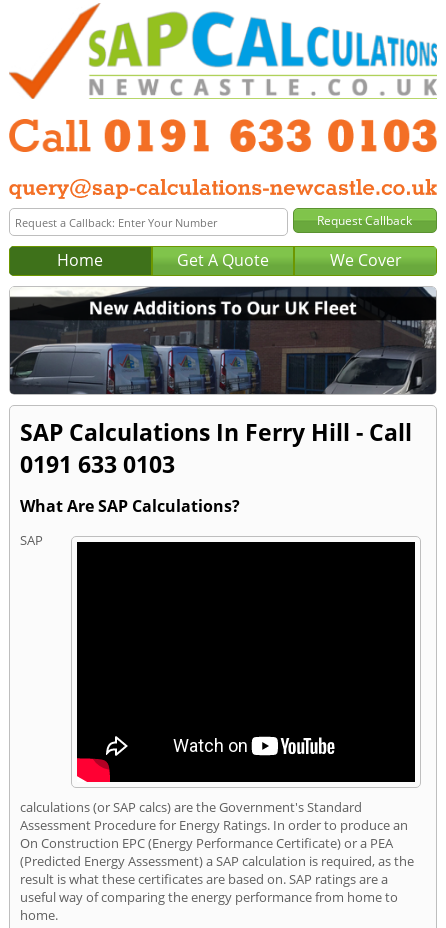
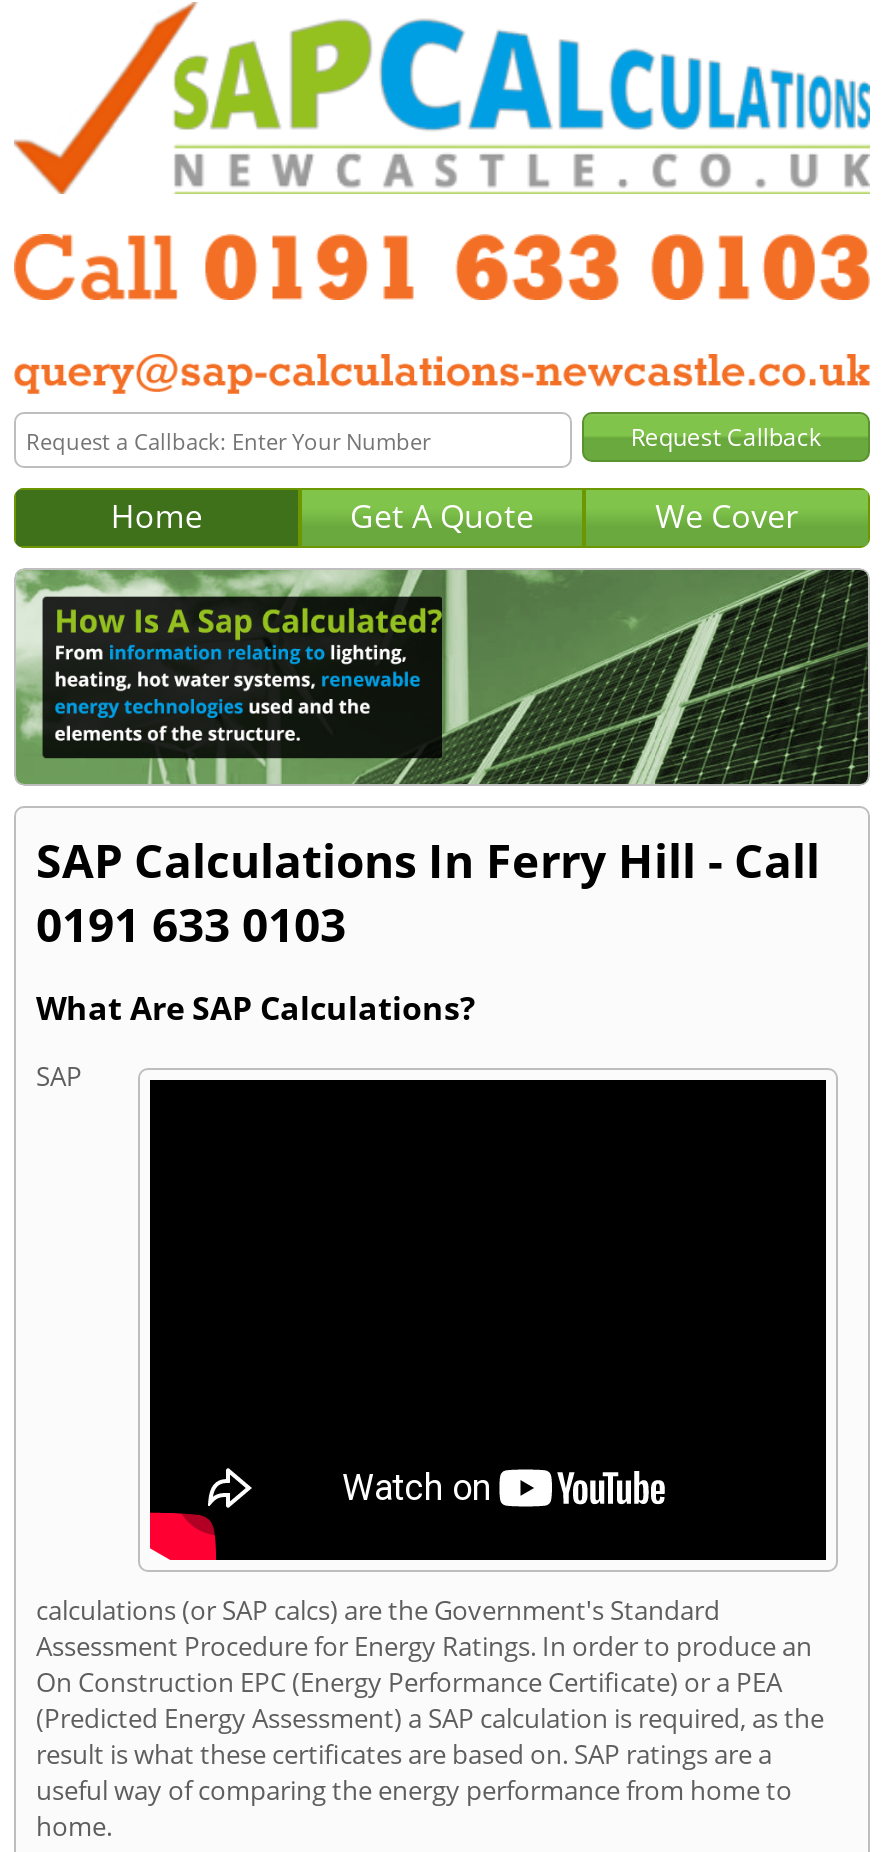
- [image]
+ [image]
